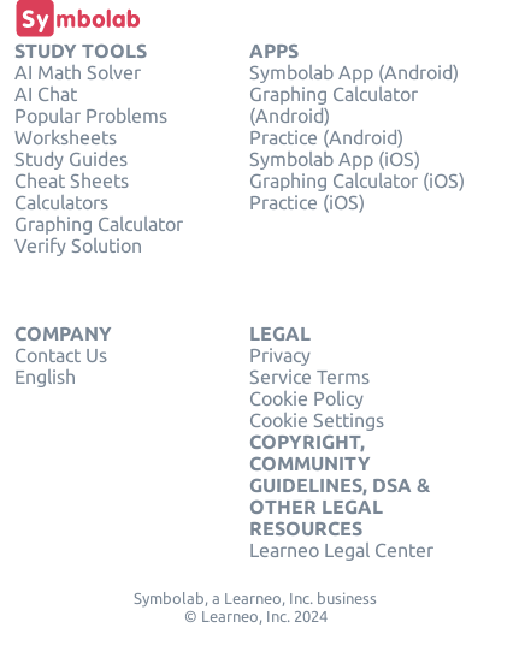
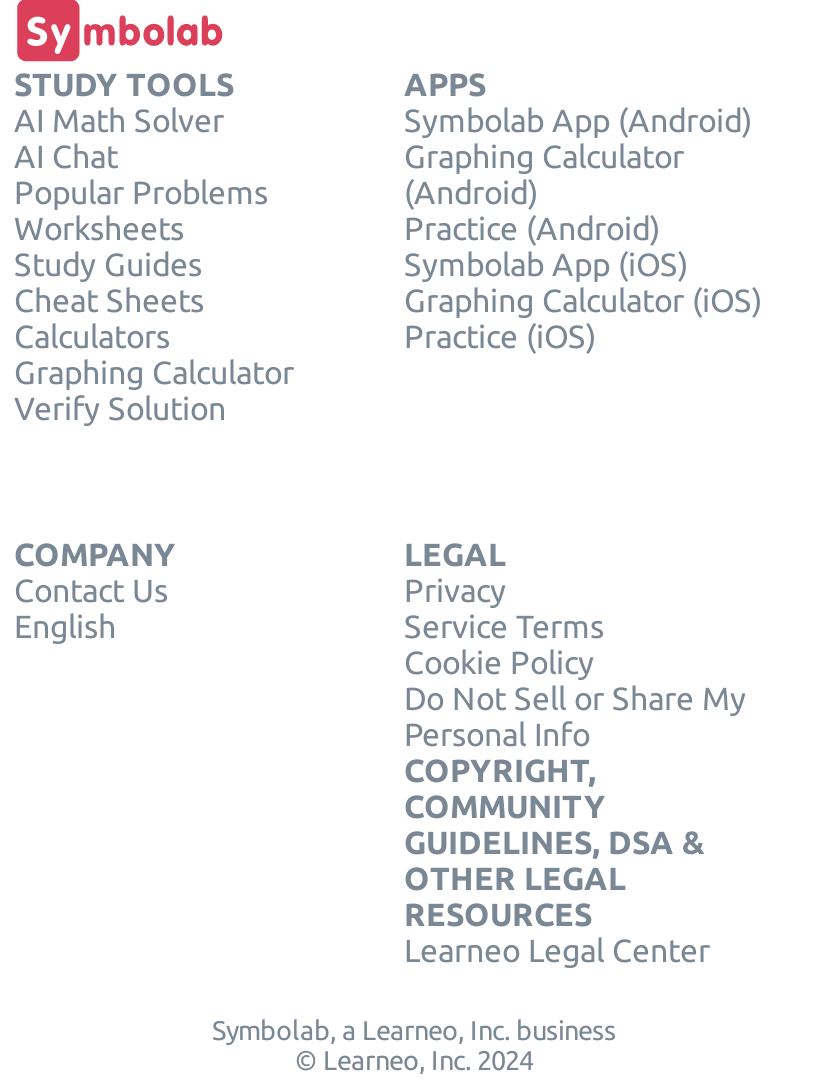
- Cookie Settings
+ Do Not Sell or Share My
+ Personal Info
